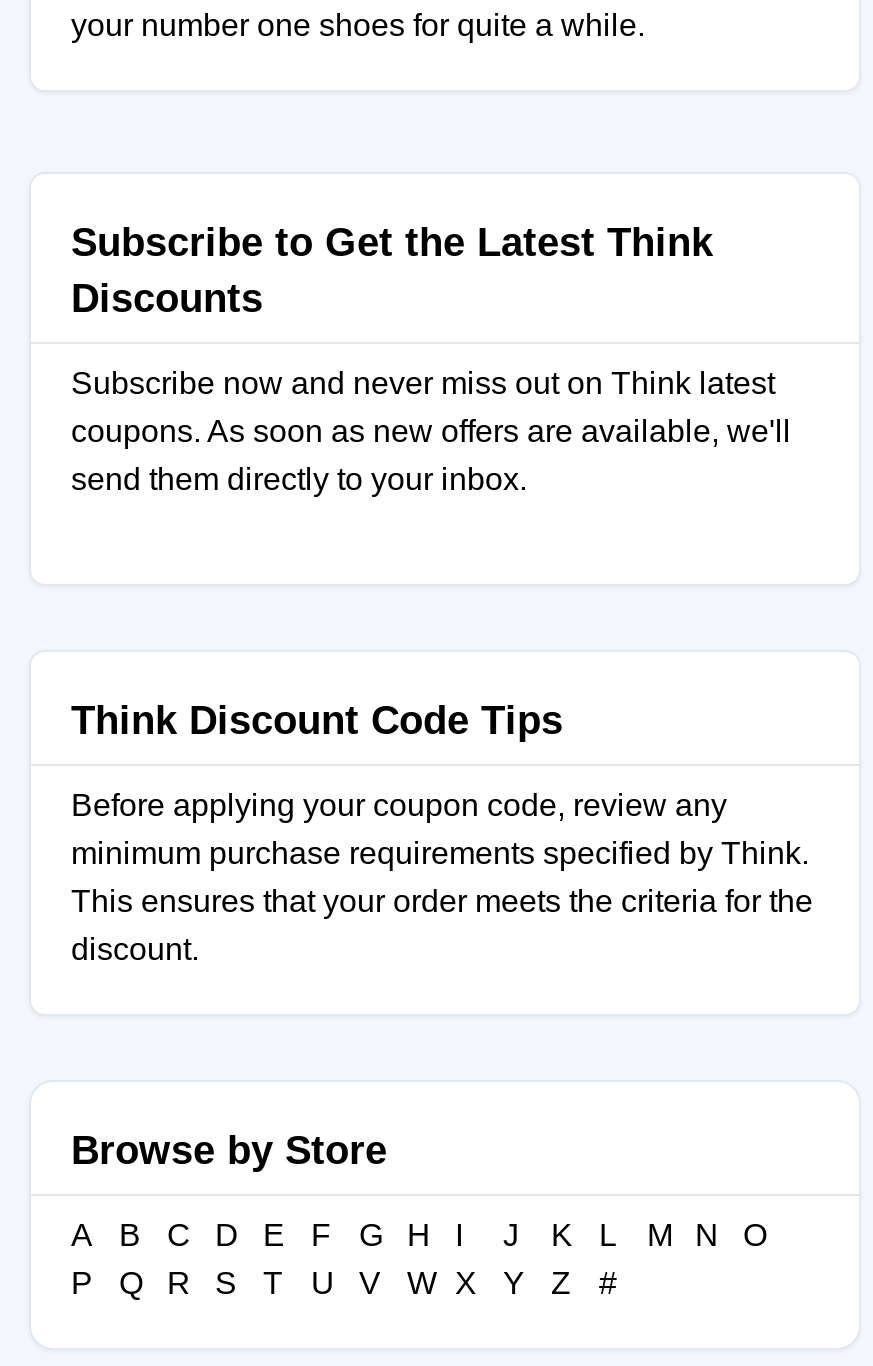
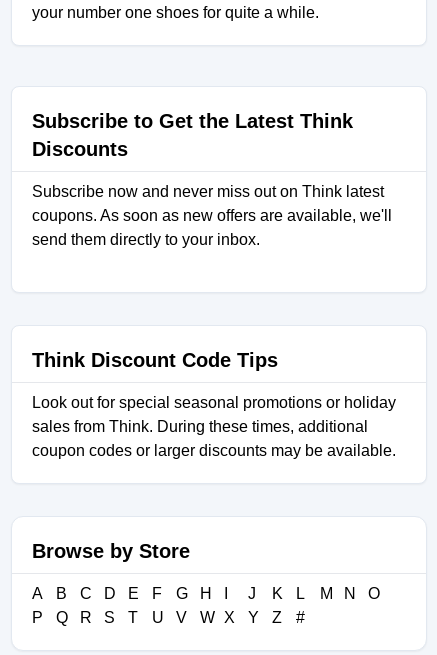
- Before applying your coupon code, review any
- minimum purchase requirements specified by Think.
- This ensures that your order meets the criteria for the
- discount.
+ Look out for special seasonal promotions or holiday
+ sales from Think. During these times, additional
+ coupon codes or larger discounts may be available.
